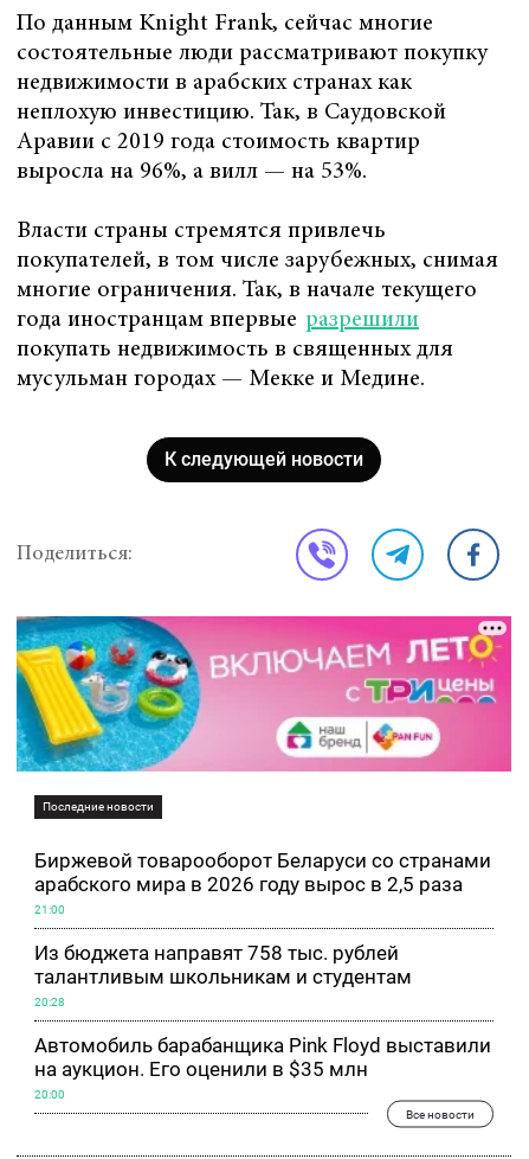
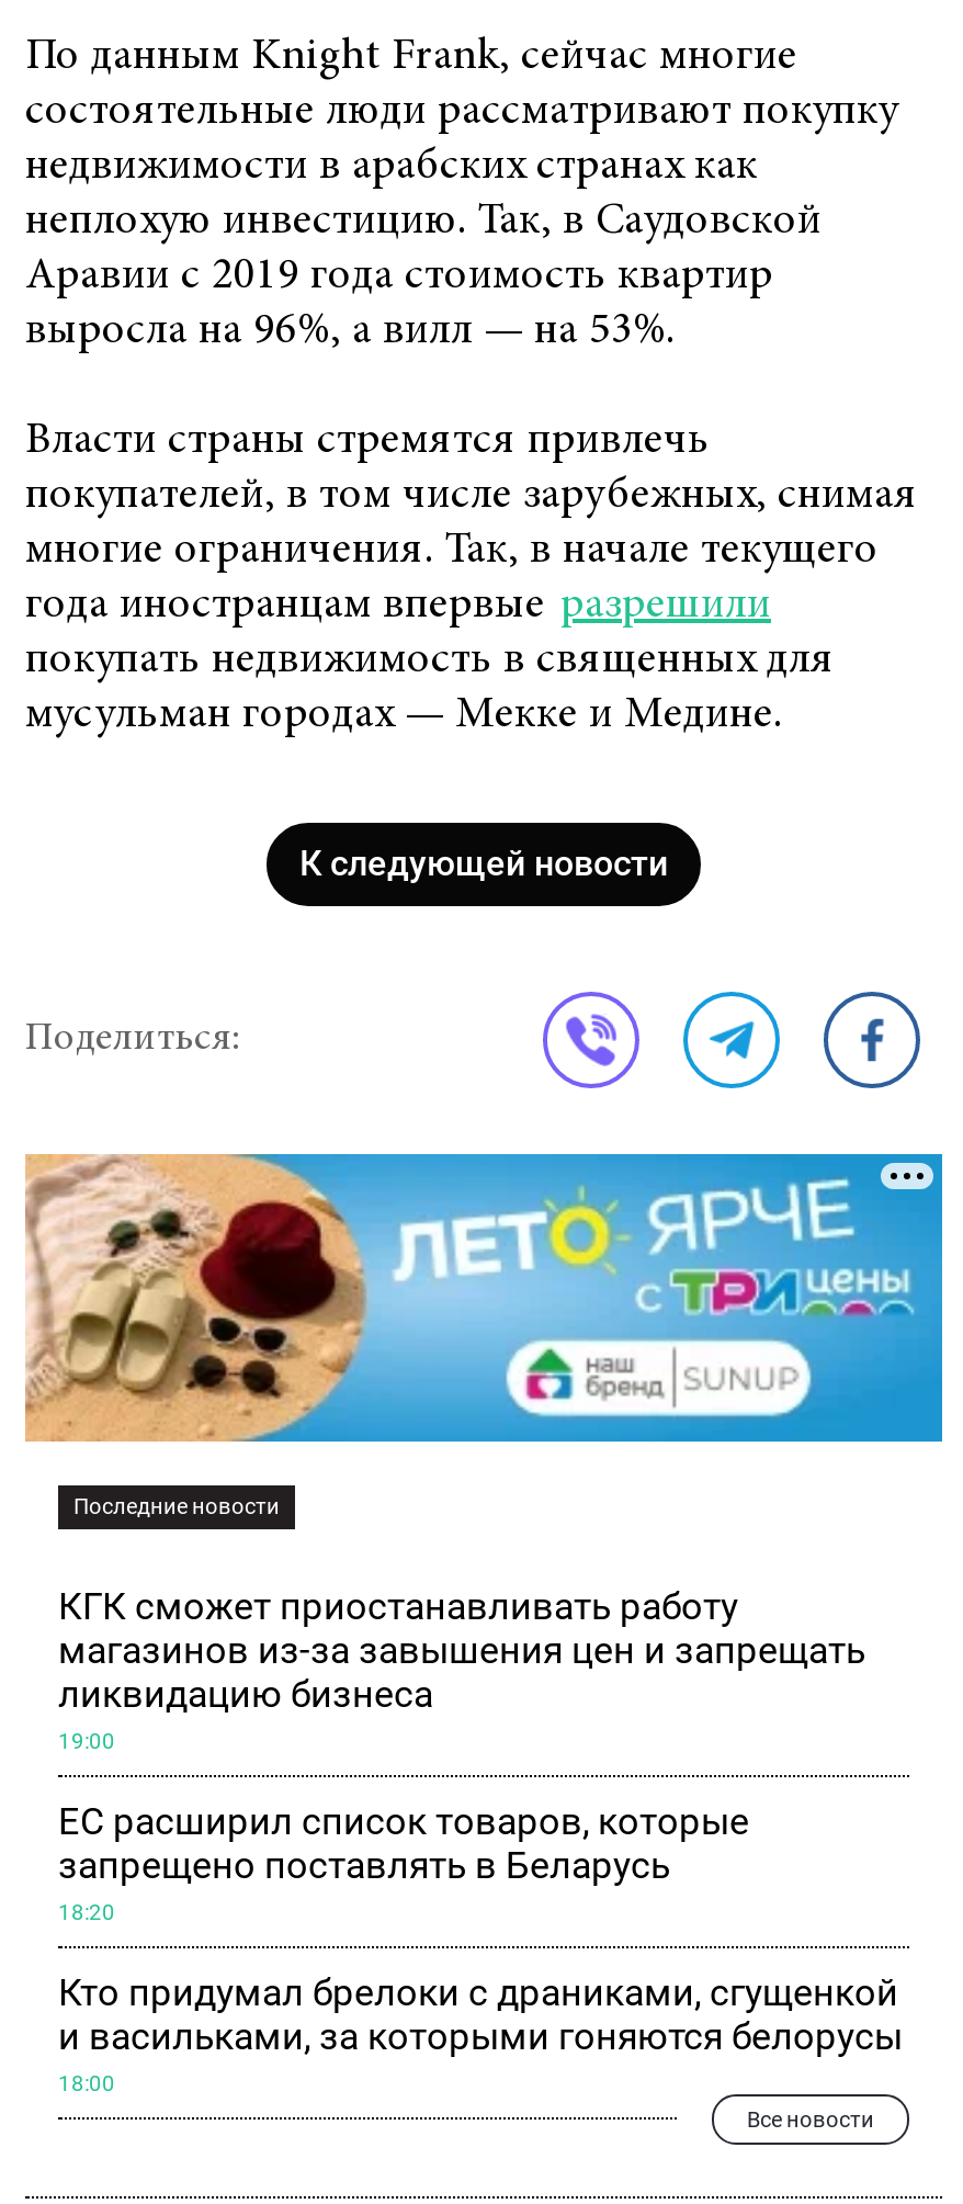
- [image]
+ [image]

- Биржевой товарооборот Беларуси со странами
- арабского мира в 2026 году вырос в 2,5 раза
+ КГК сможет приостанавливать работу
+ магазинов из-за завышения цен и запрещать
+ ликвидацию бизнеса

- 21:00
+ 19:00

- Из бюджета направят 758 тыс. рублей
- талантливым школьникам и студентам
+ ЕС расширил список товаров, которые
+ запрещено поставлять в Беларусь

- 20:28
+ 18:20

- Автомобиль барабанщика Pink Floyd выставили
- на аукцион. Его оценили в $35 млн
+ Кто придумал брелоки с драниками, сгущенкой
+ и васильками, за которыми гоняются белорусы

- 20:00
+ 18:00
